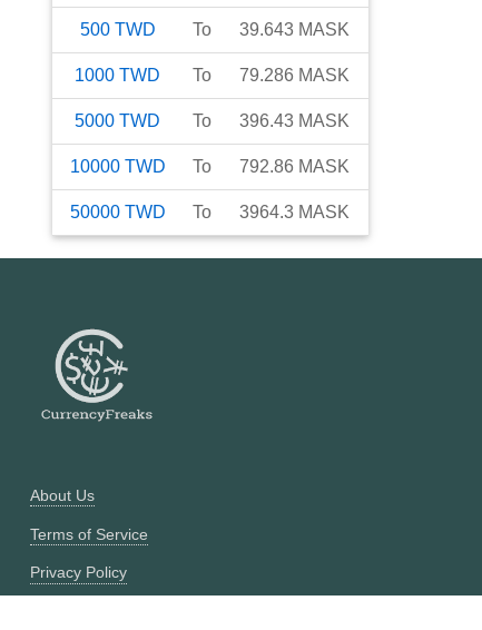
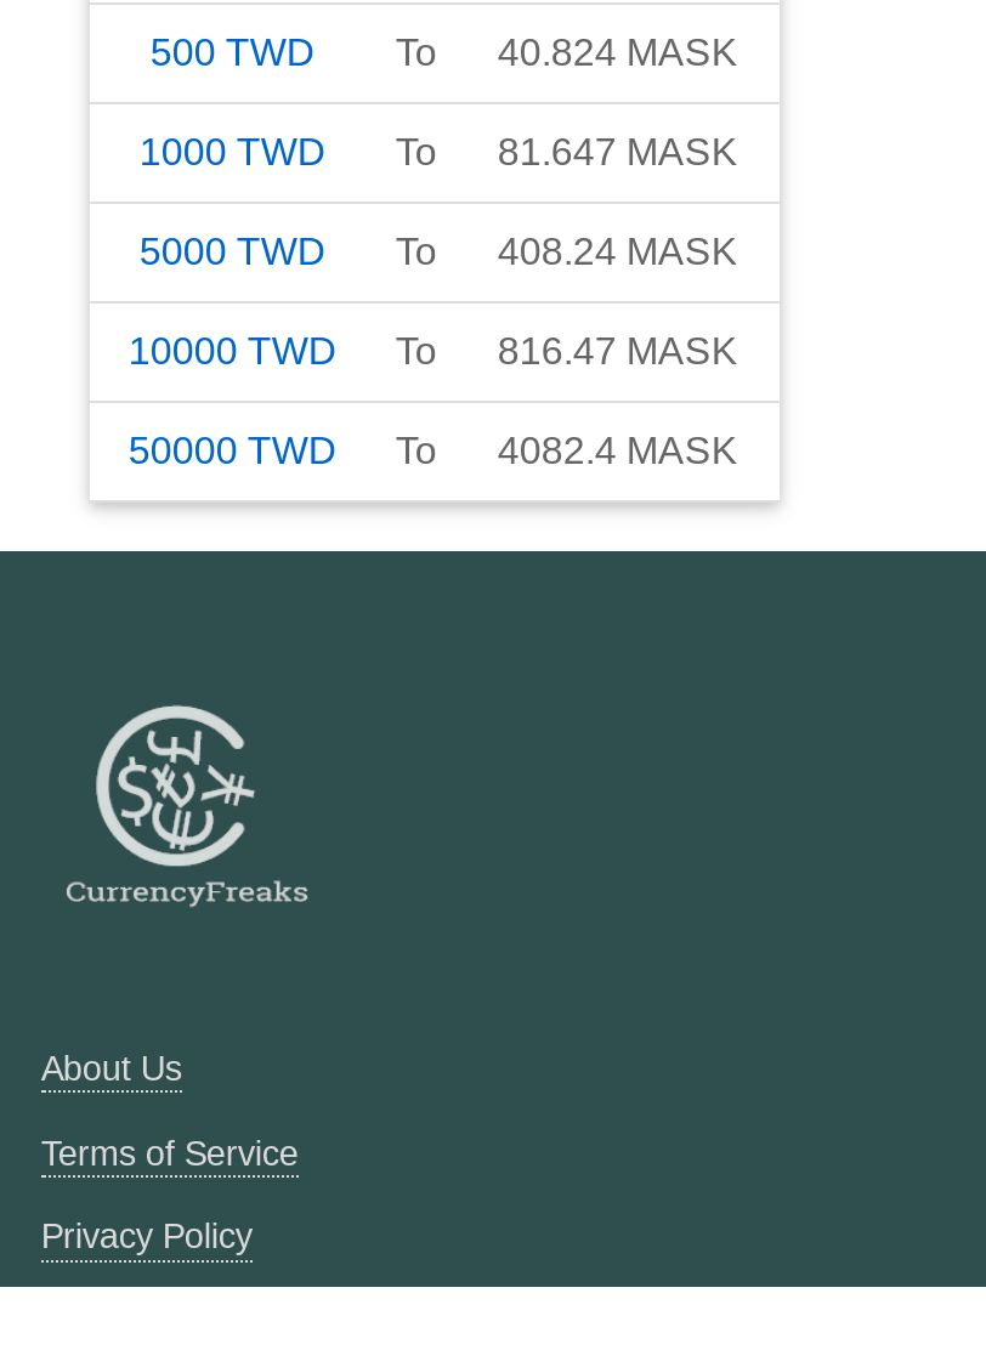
- 500 TWD To 39.643 MASK
+ 500 TWD To 40.824 MASK

- 1000 TWD To 79.286 MASK
+ 1000 TWD To 81.647 MASK

- 5000 TWD To 396.43 MASK
+ 5000 TWD To 408.24 MASK

- 10000 TWD To 792.86 MASK
+ 10000 TWD To 816.47 MASK

- 50000 TWD To 3964.3 MASK
+ 50000 TWD To 4082.4 MASK
